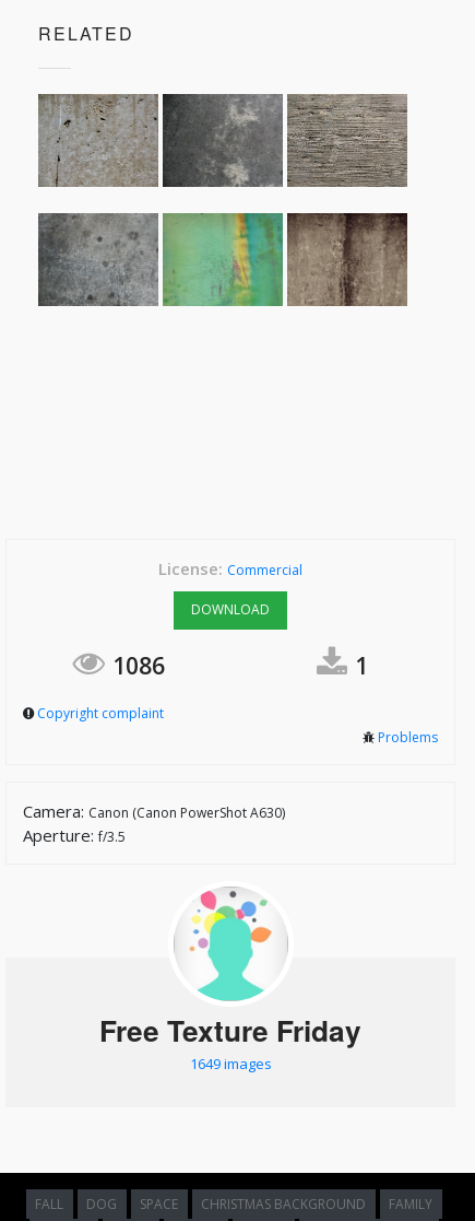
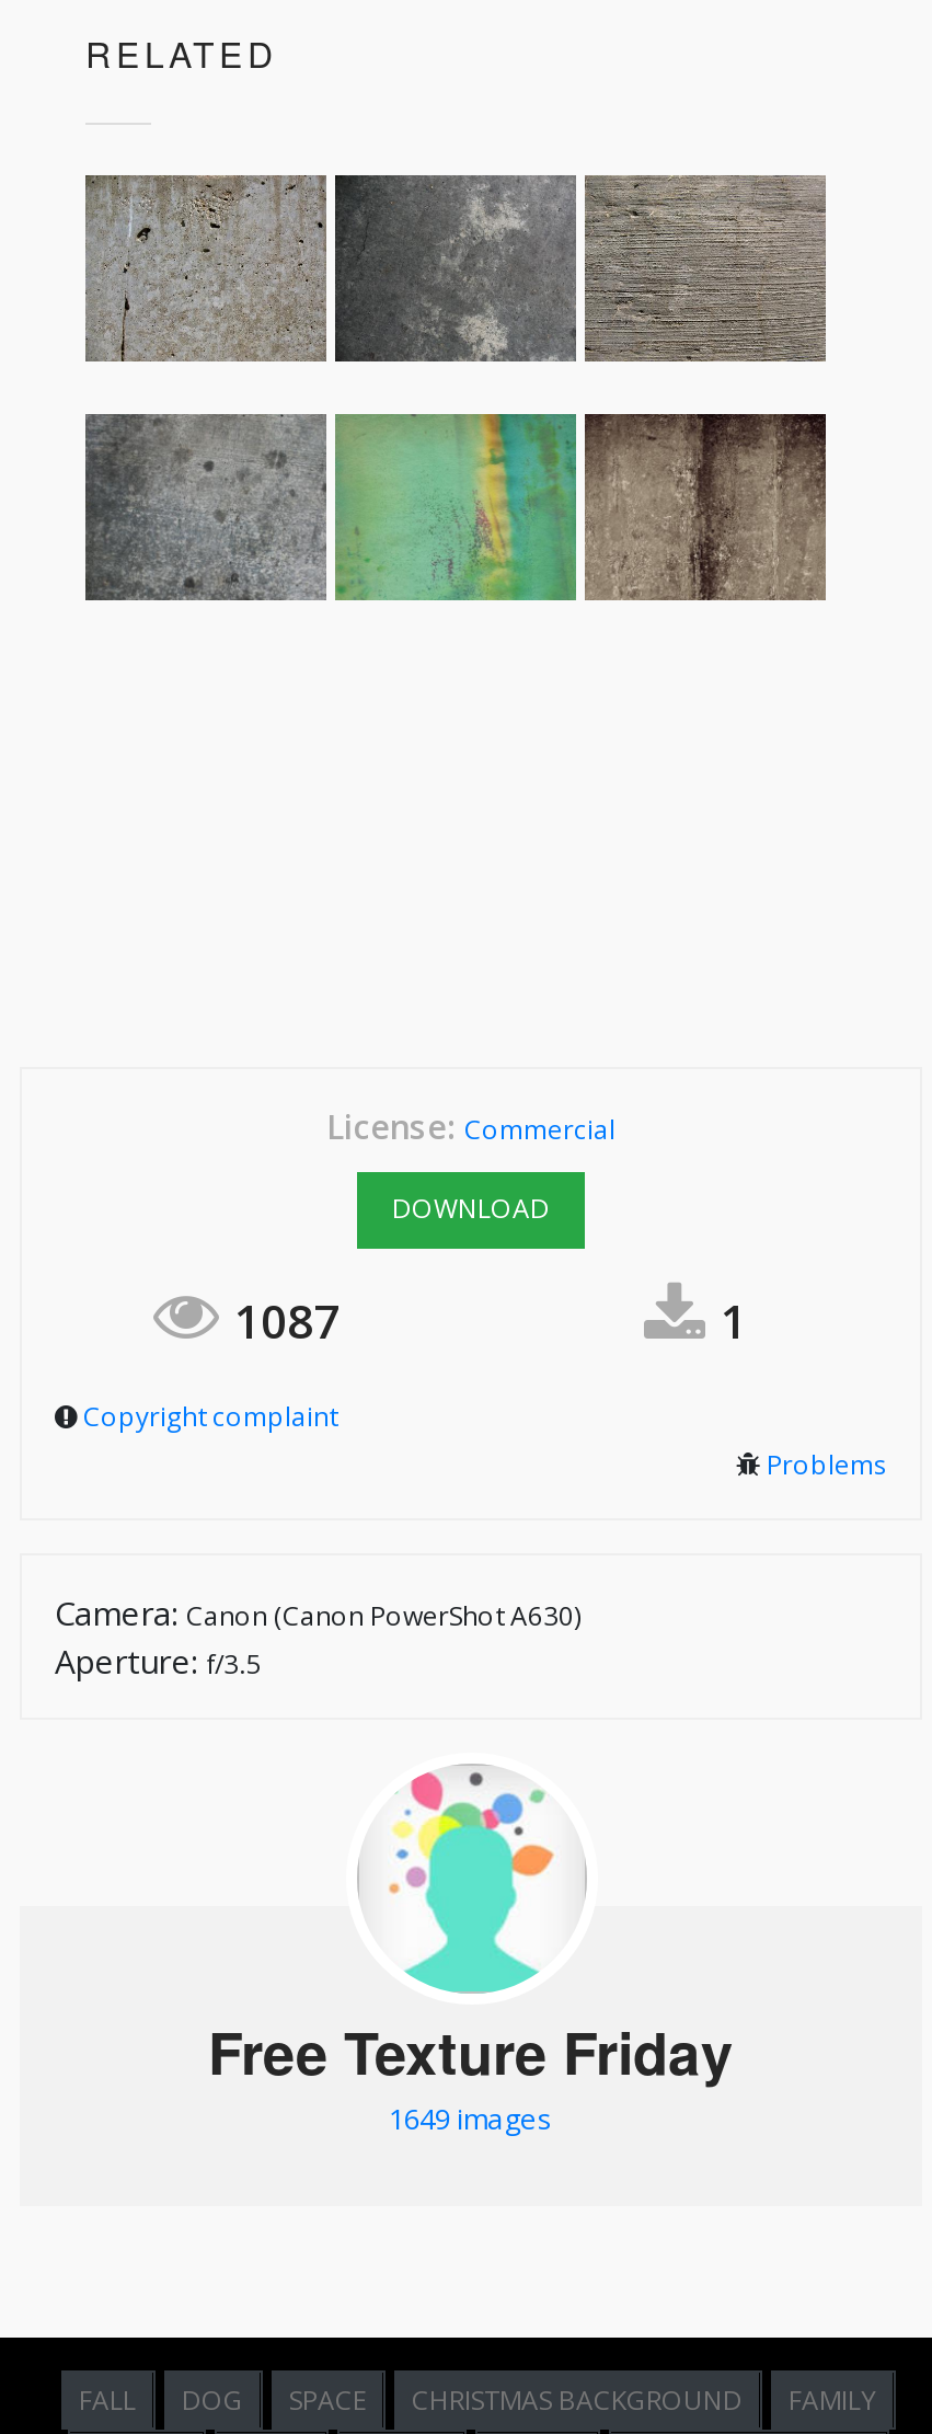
- 1086
+ 1087
